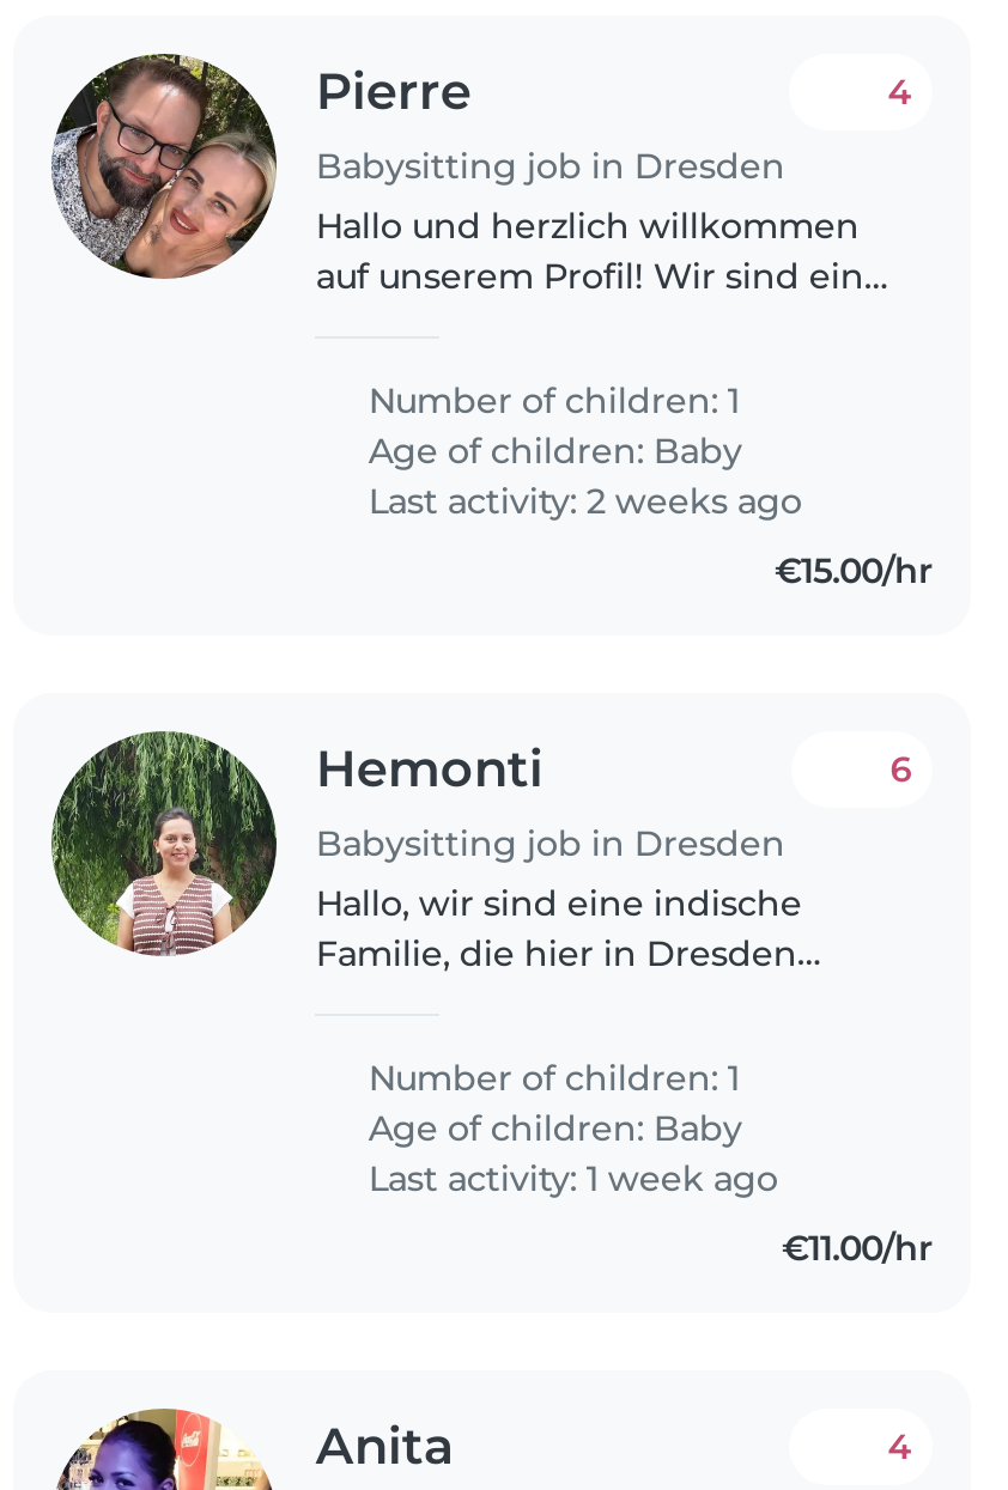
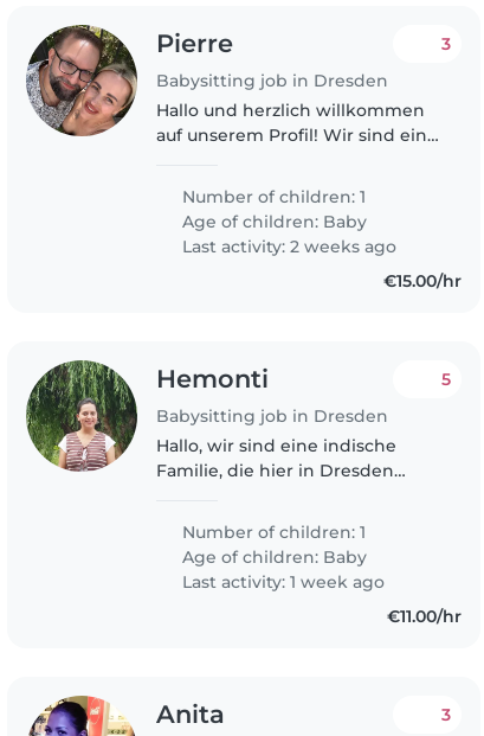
- 4
+ 3

- 6
+ 5

- 4
+ 3
